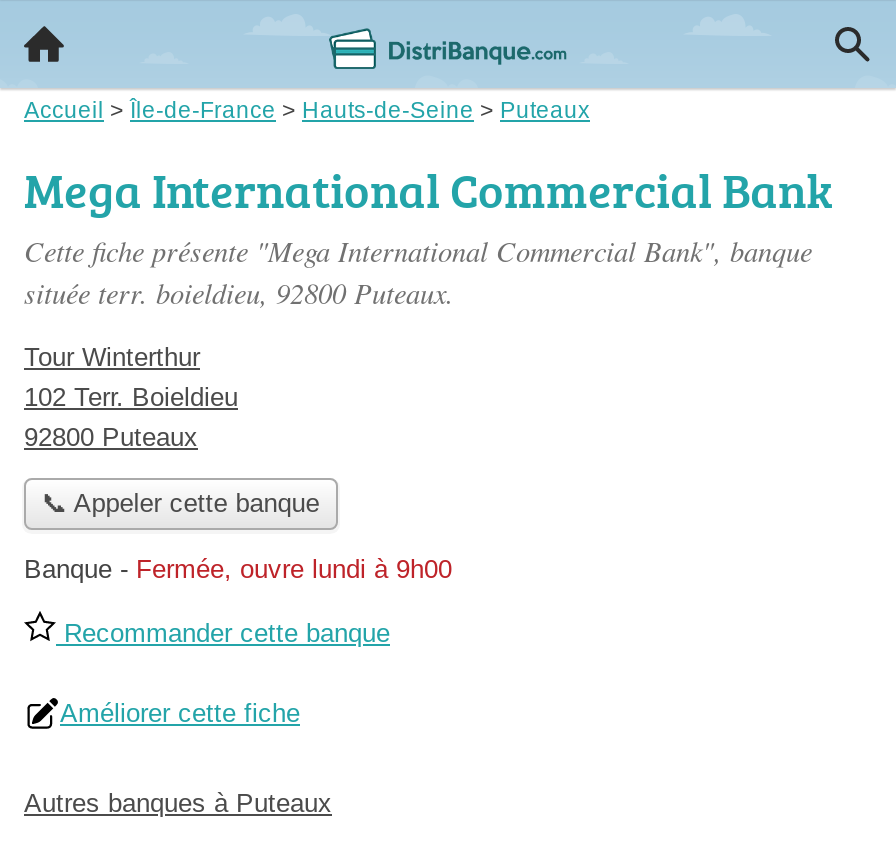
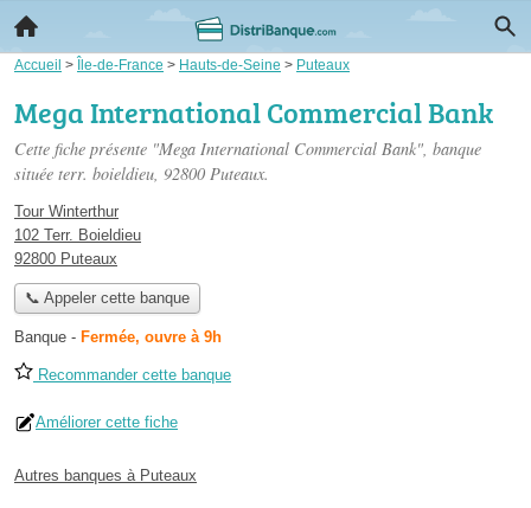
- Banque - Fermée, ouvre lundi à 9h00
+ Banque - Fermée, ouvre à 9h
